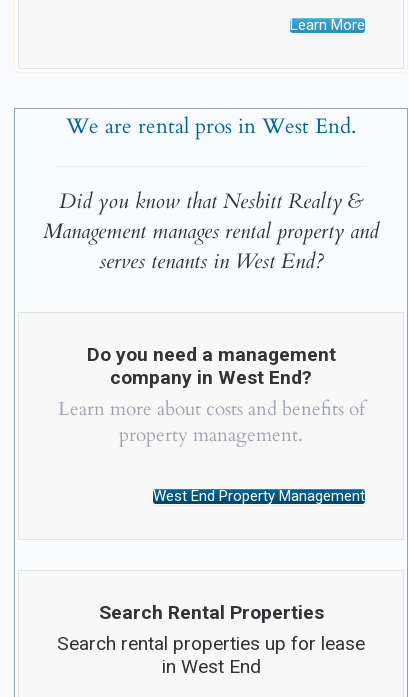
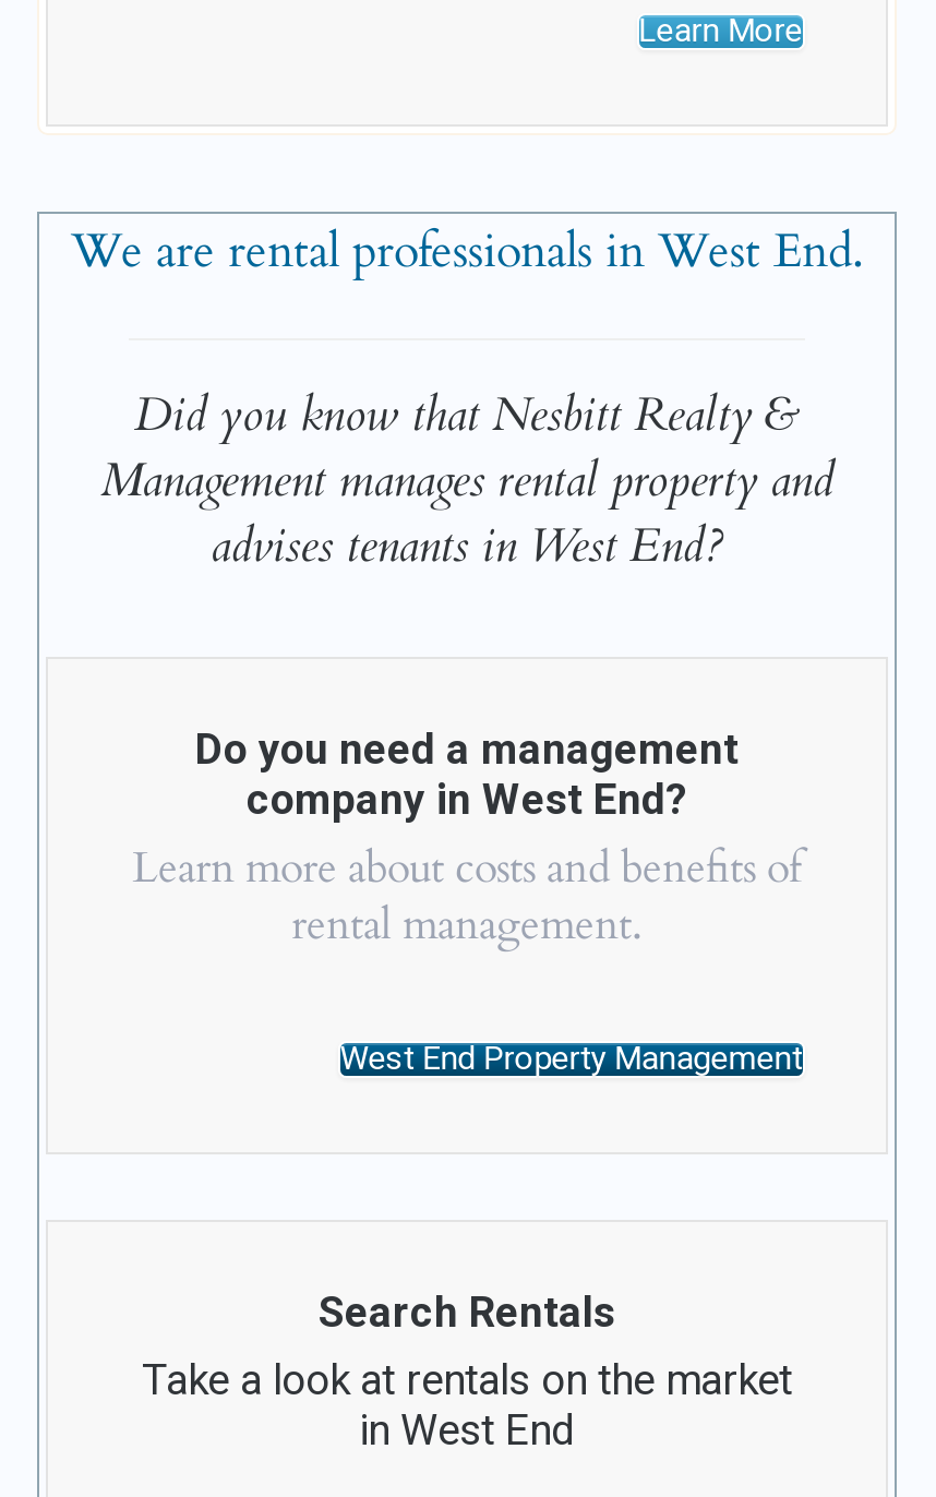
- We are rental pros in West End.
+ We are rental professionals in West End.

- serves tenants in West End?
+ advises tenants in West End?

- property management.
+ rental management.

- Search Rental Properties
- Search rental properties up for lease
+ Search Rentals
+ Take a look at rentals on the market
